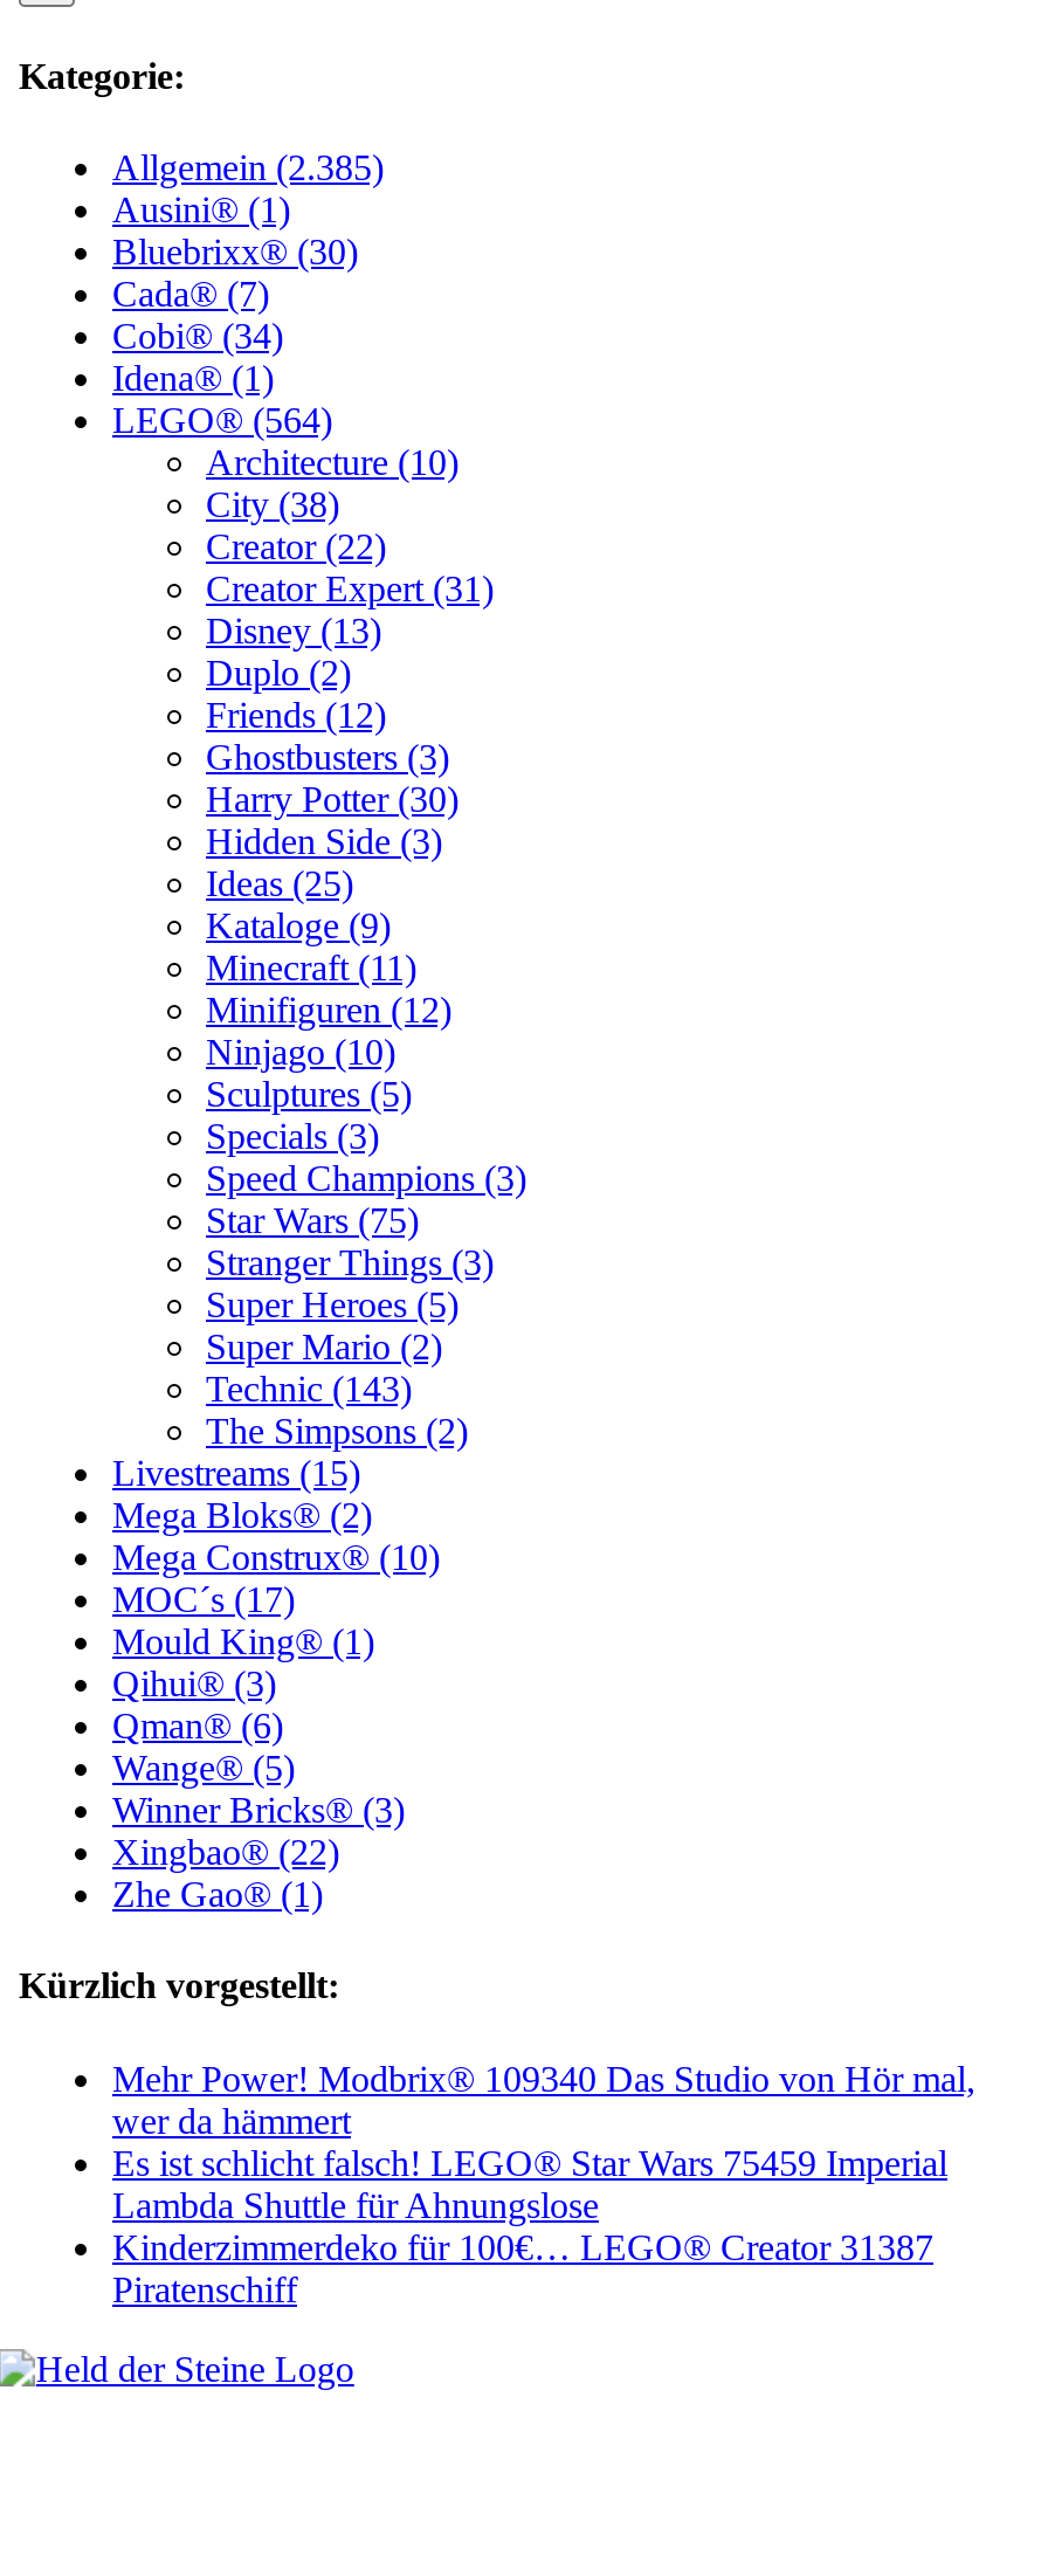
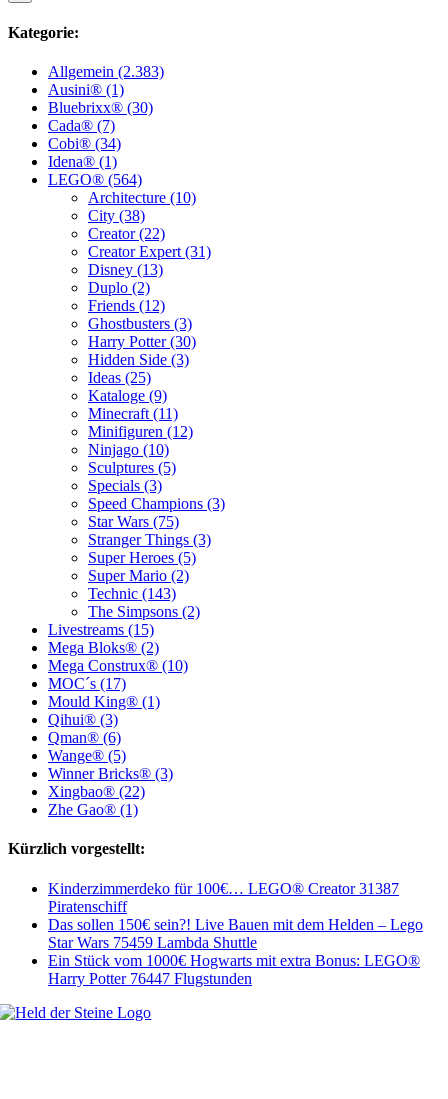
- Allgemein (2.385)
+ Allgemein (2.383)

- Mehr Power! Modbrix® 109340 Das Studio von Hör mal,
- wer da hämmert
- Es ist schlicht falsch! LEGO® Star Wars 75459 Imperial
- Lambda Shuttle für Ahnungslose

moved up: Kinderzimmerdeko für 100€… LEGO® Creator 31387 | Piratenschiff

+ Das sollen 150€ sein?! Live Bauen mit dem Helden – Lego
+ Star Wars 75459 Lambda Shuttle
+ Ein Stück vom 1000€ Hogwarts mit extra Bonus: LEGO®
+ Harry Potter 76447 Flugstunden
